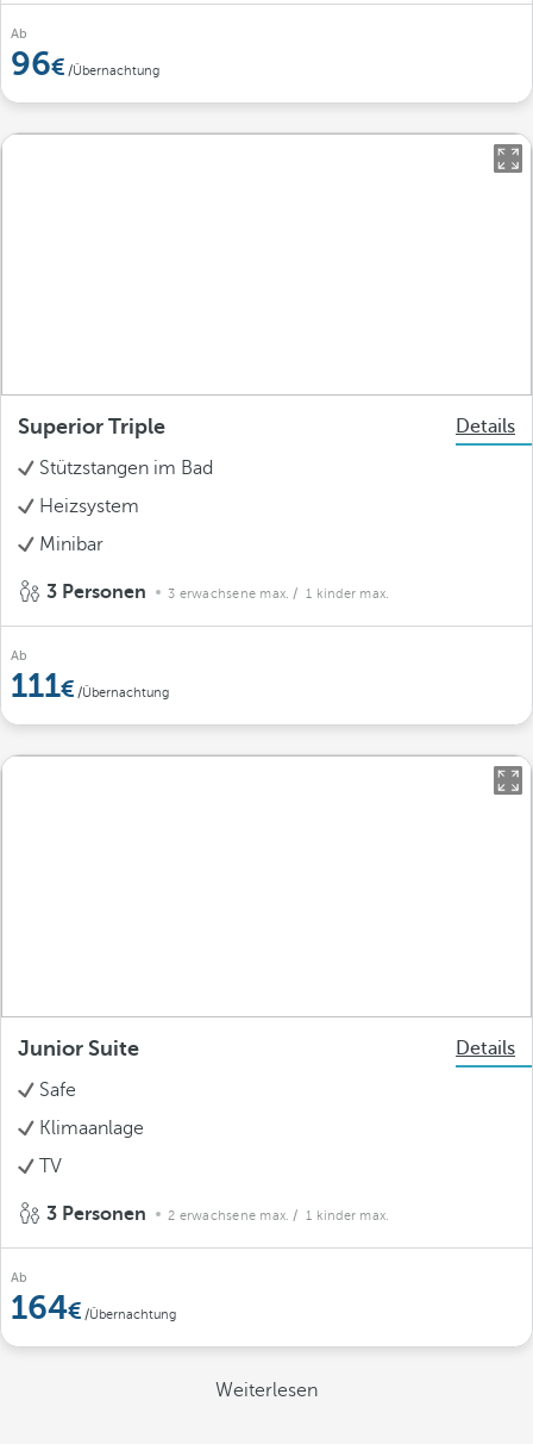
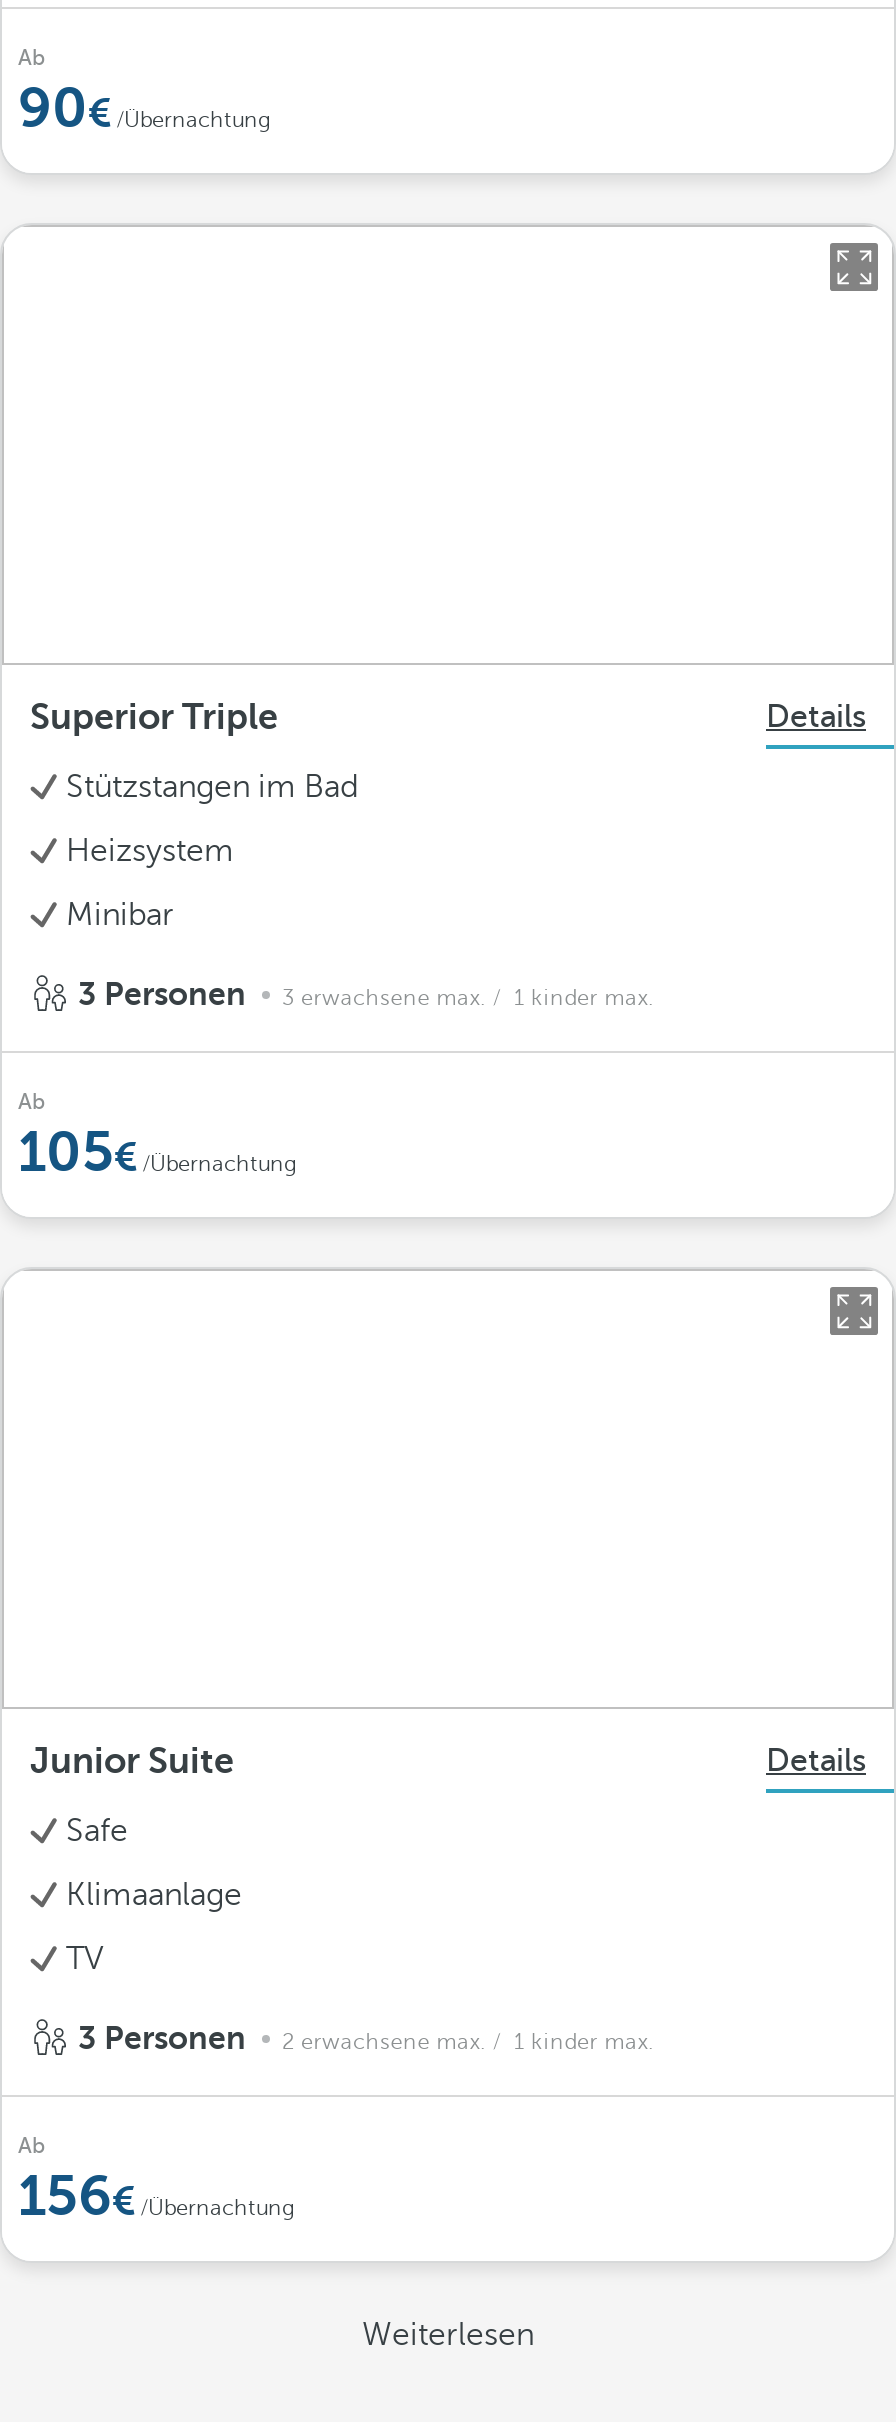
- 96 /Übernachtung
+ 90 /Übernachtung

- 111 /Übernachtung
+ 105 /Übernachtung

- 164 /Übernachtung
+ 156 /Übernachtung
